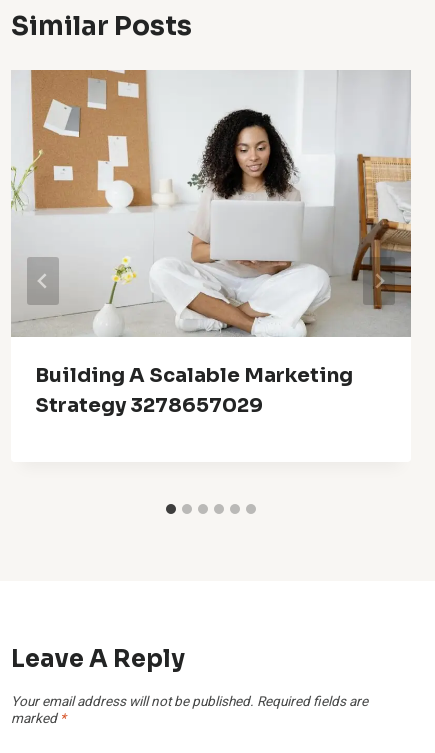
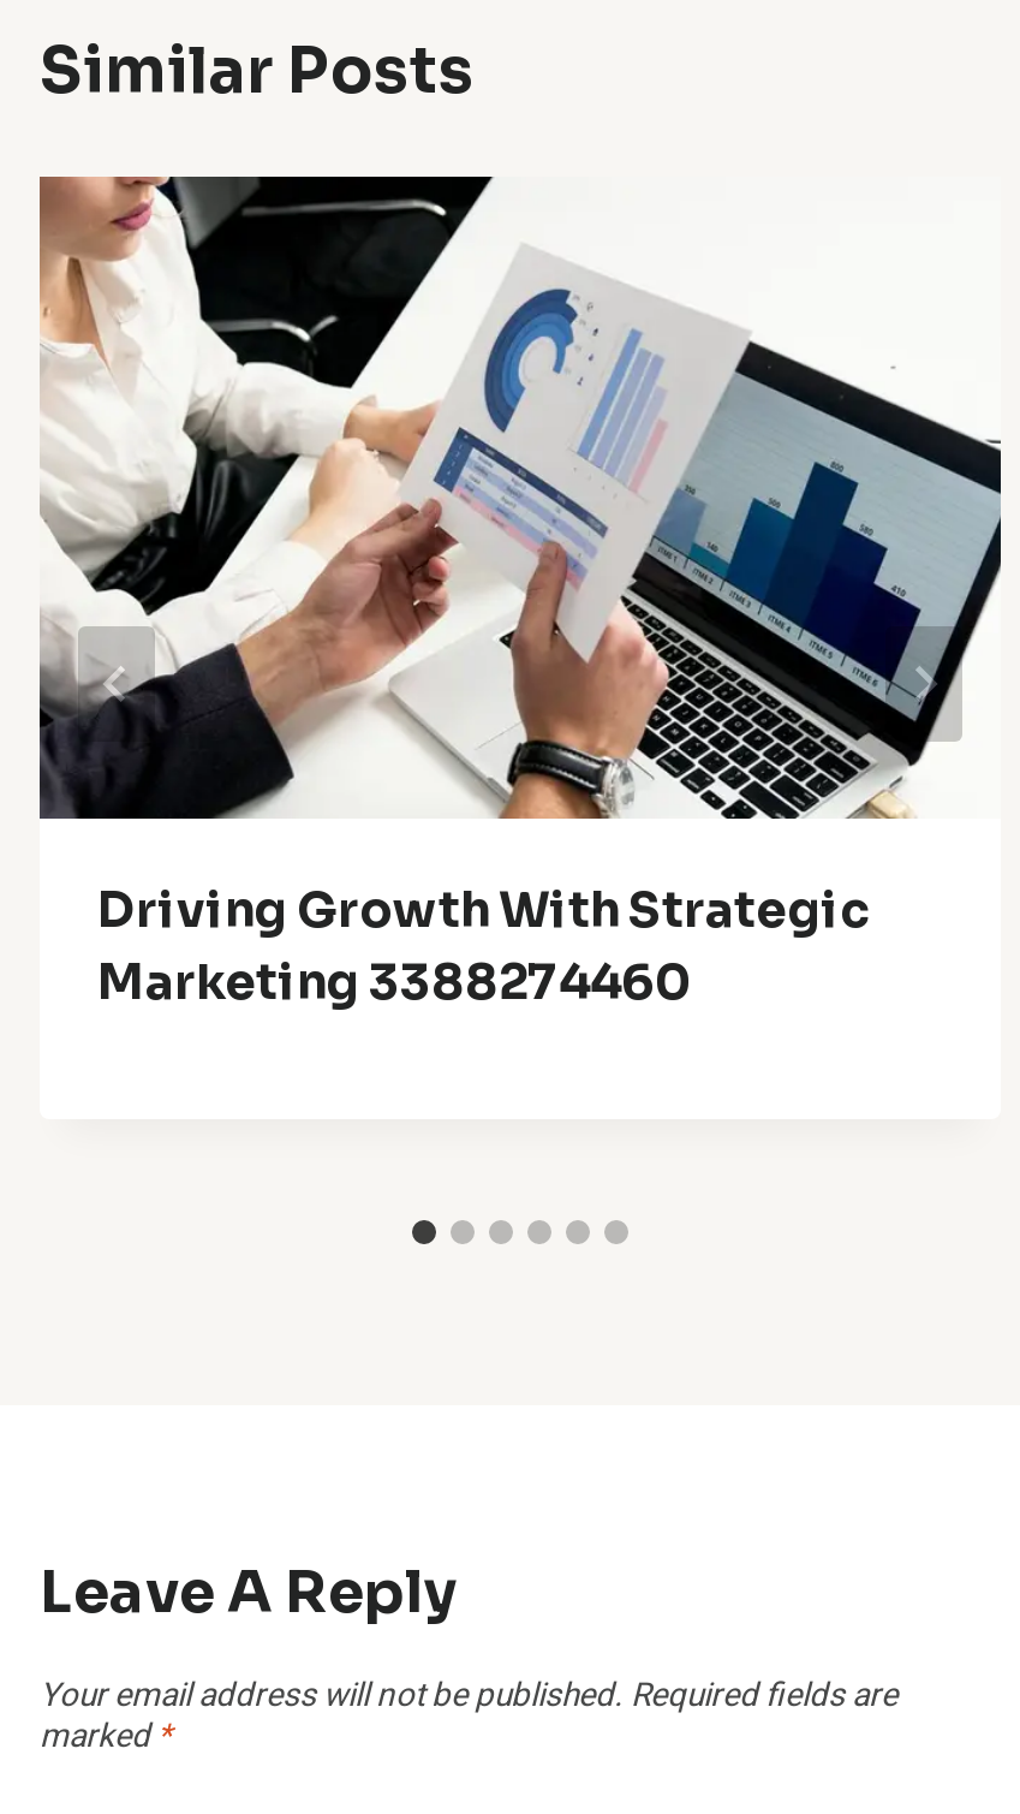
- [image]
- Building A Scalable Marketing
- Strategy 3278657029
+ [image]
+ Driving Growth With Strategic
+ Marketing 3388274460
